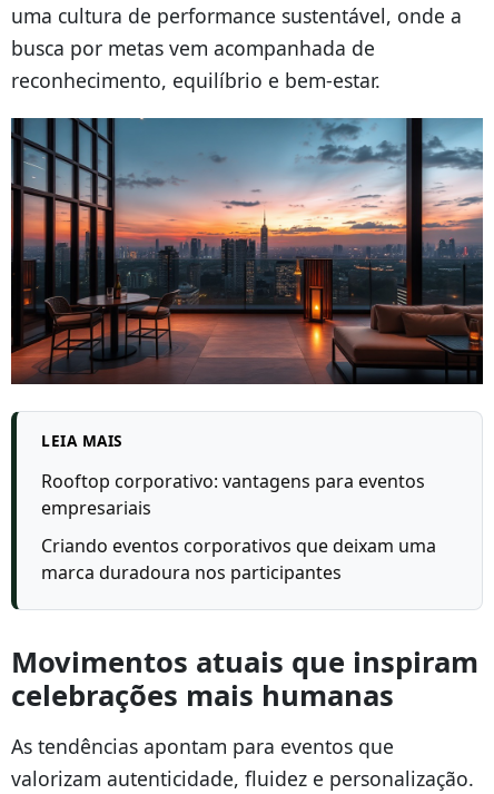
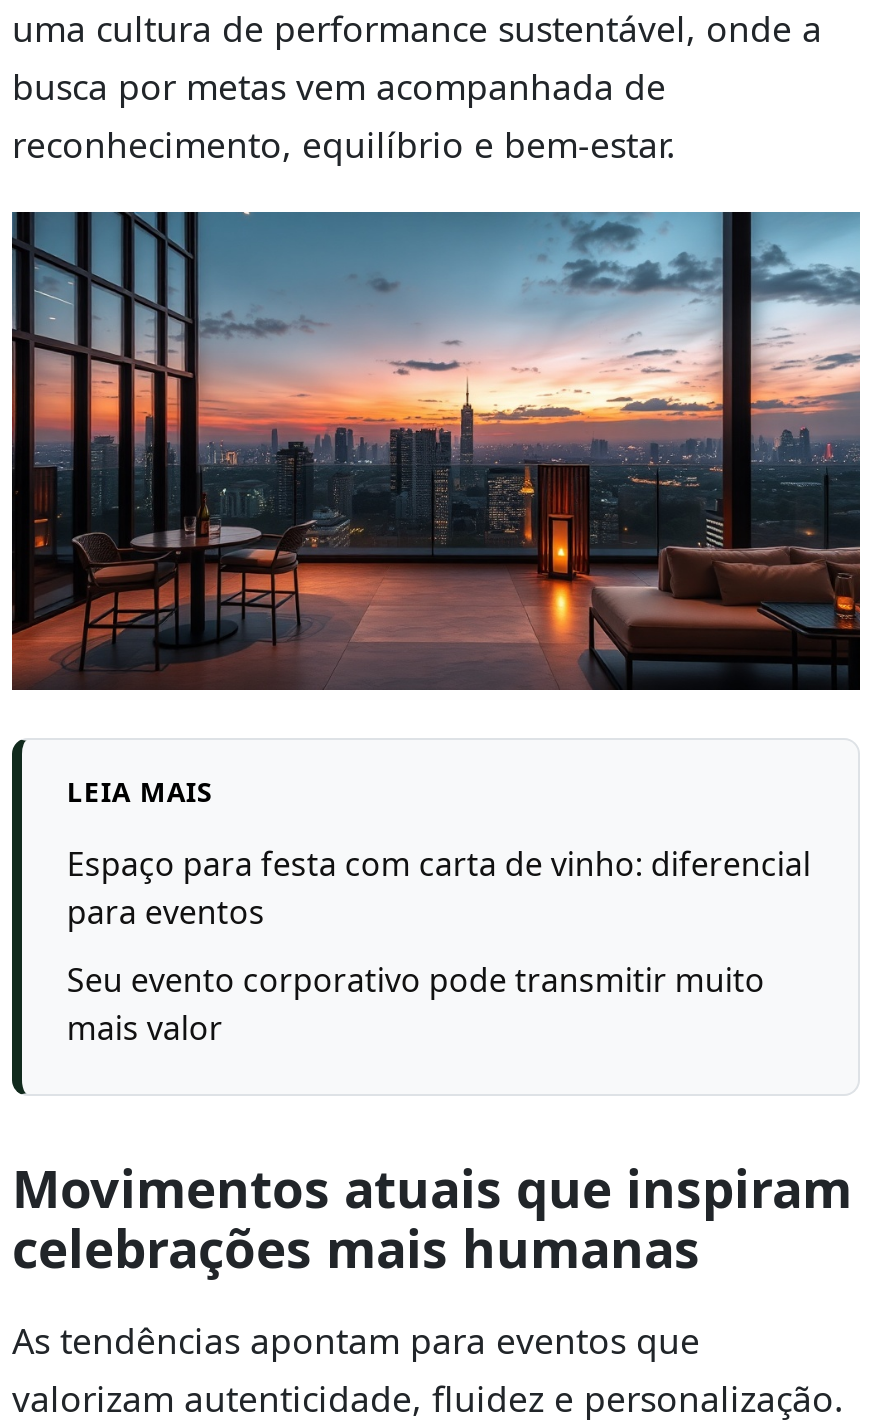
- Rooftop corporativo: vantagens para eventos
- empresariais
+ Espaço para festa com carta de vinho: diferencial
+ para eventos

- Criando eventos corporativos que deixam uma
- marca duradoura nos participantes
+ Seu evento corporativo pode transmitir muito
+ mais valor
